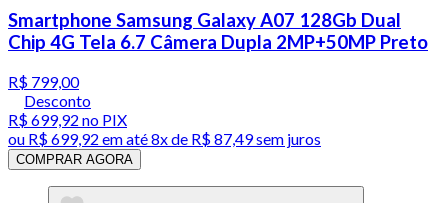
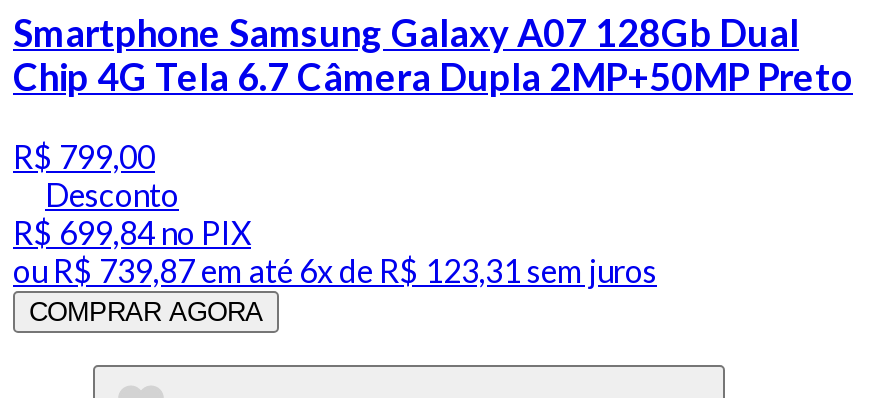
- R$ 699,92 no PIX
+ R$ 699,84 no PIX

- ou R$ 699,92 em até 8x de R$ 87,49 sem juros
+ ou R$ 739,87 em até 6x de R$ 123,31 sem juros
